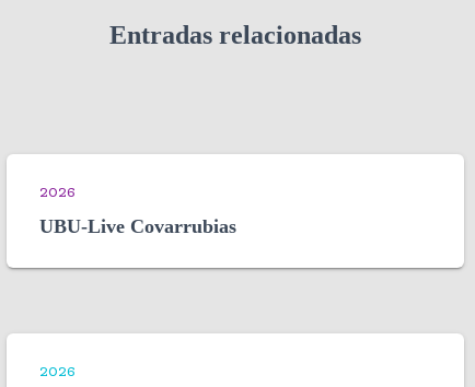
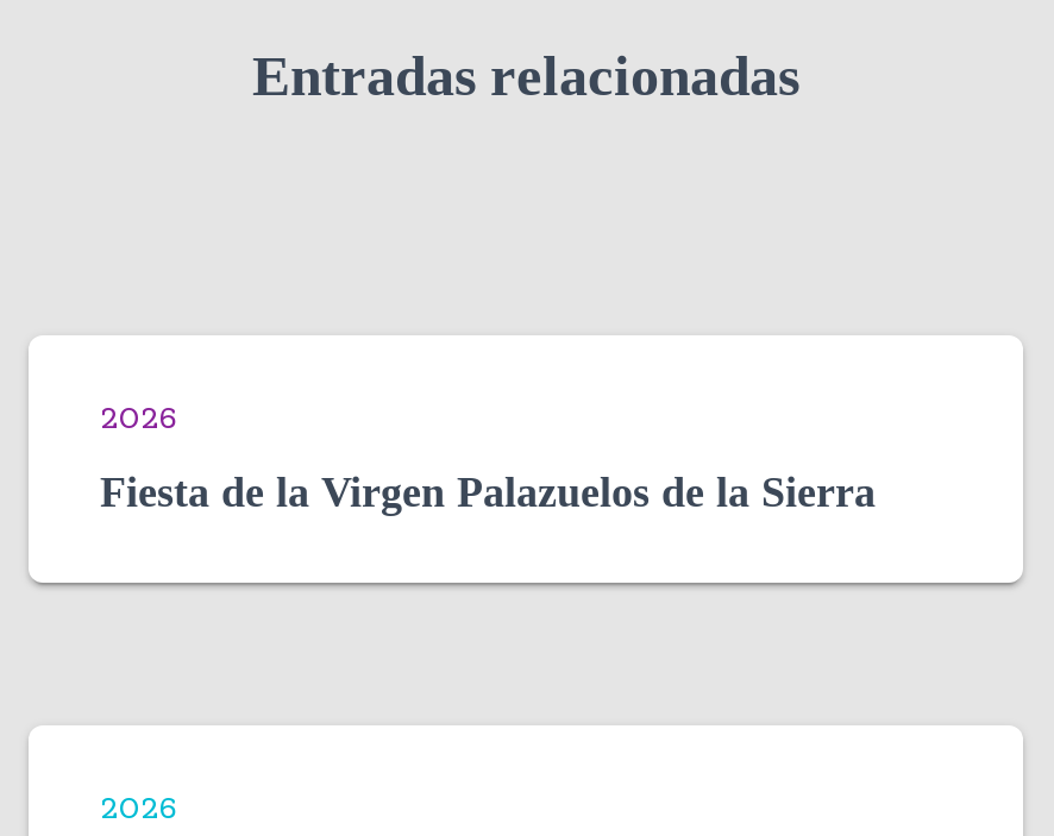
- UBU-Live Covarrubias
+ Fiesta de la Virgen Palazuelos de la Sierra
